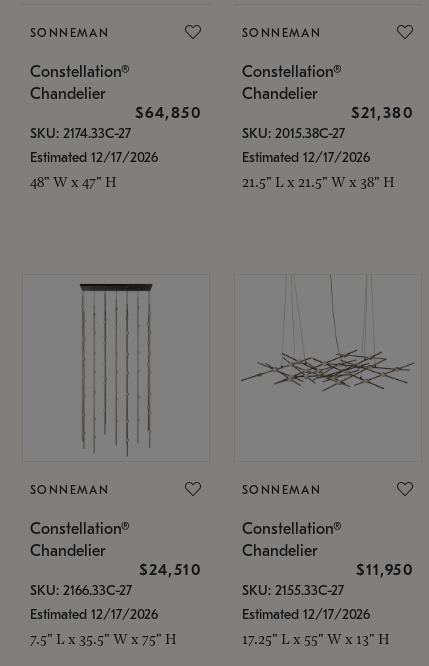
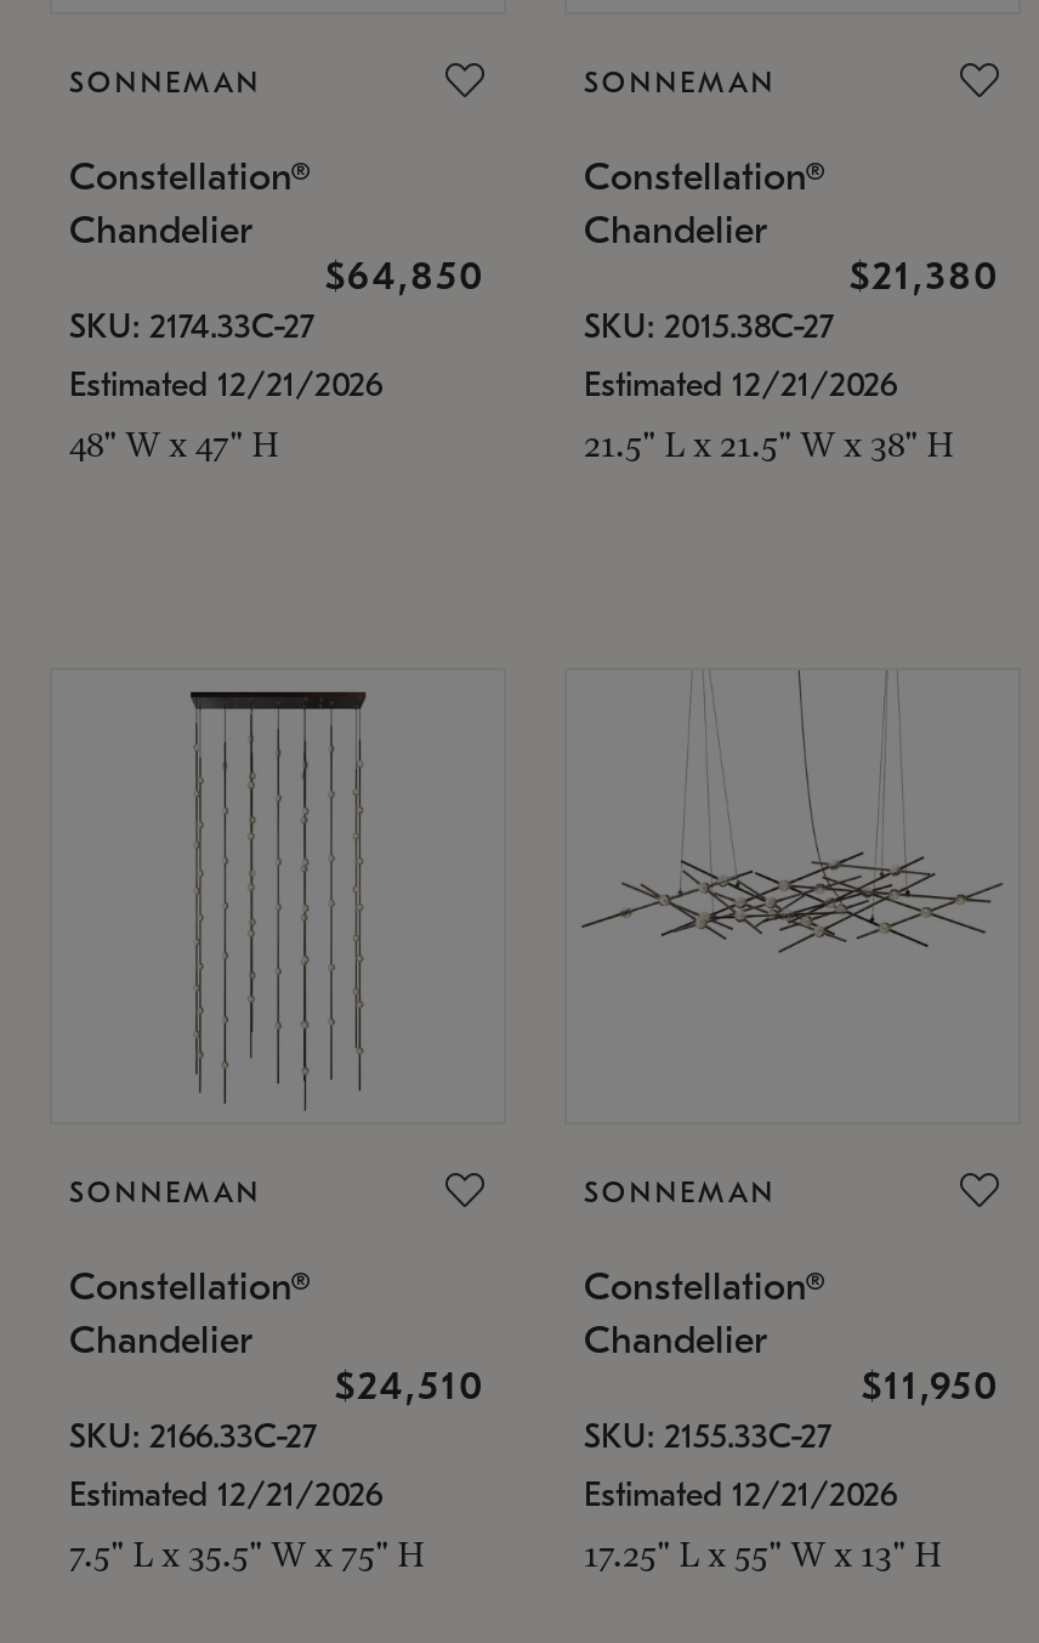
- Estimated 12/17/2026
+ Estimated 12/21/2026

- Estimated 12/17/2026
+ Estimated 12/21/2026

- Estimated 12/17/2026
+ Estimated 12/21/2026

- Estimated 12/17/2026
+ Estimated 12/21/2026
